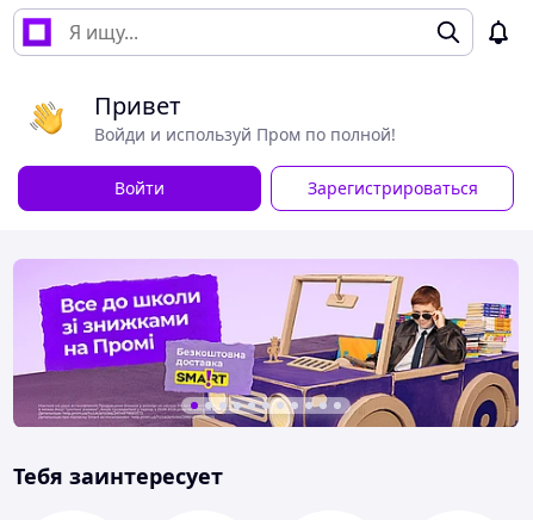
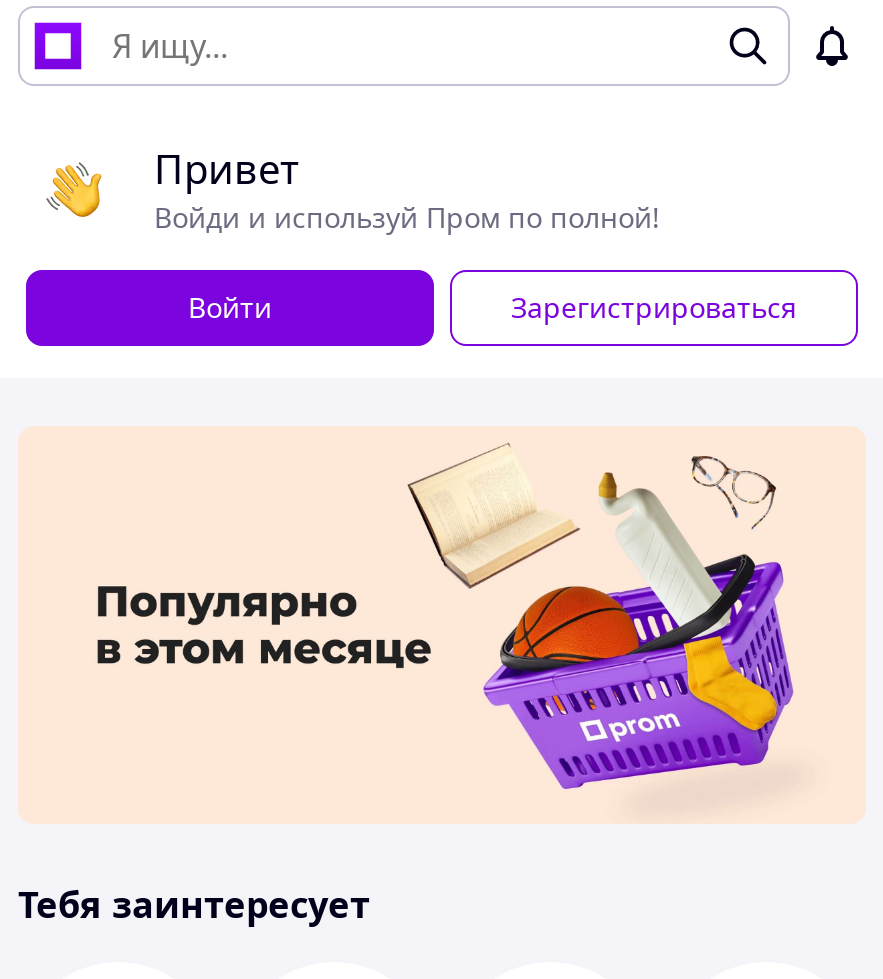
- [image]
+ [image]
